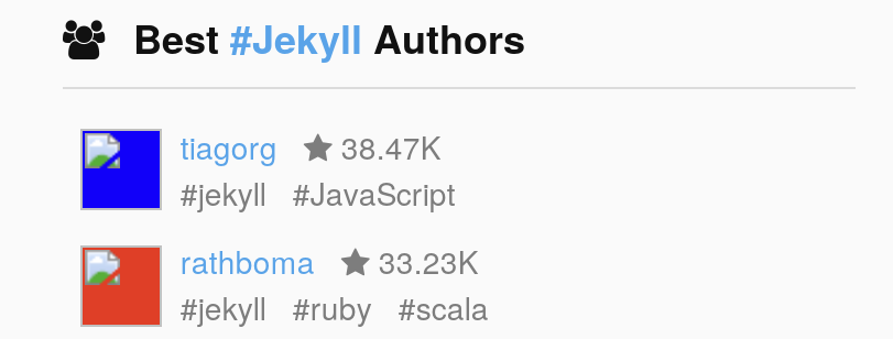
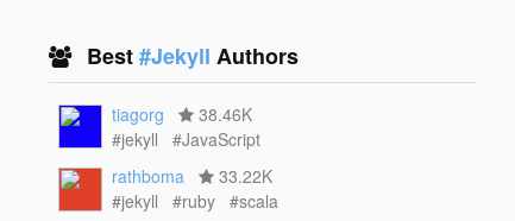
- tiagorg 38.47K
+ tiagorg 38.46K

- rathboma 33.23K
+ rathboma 33.22K
